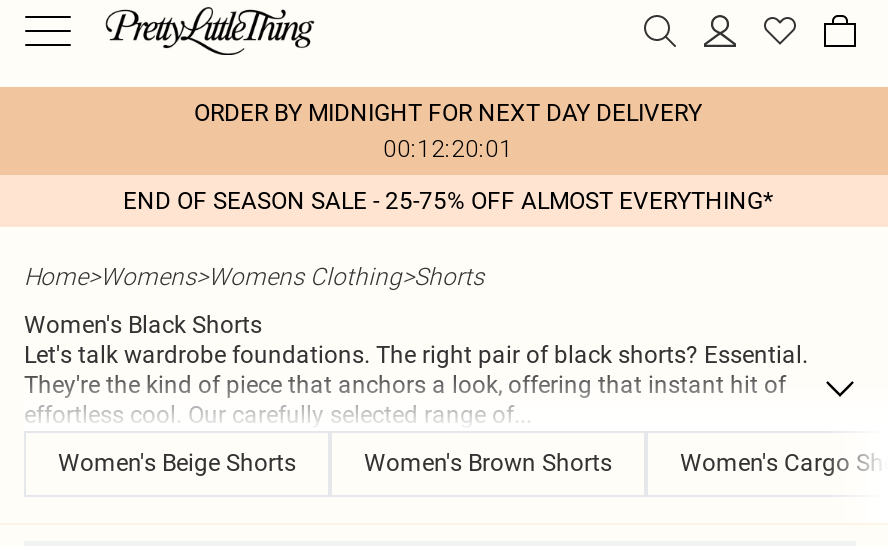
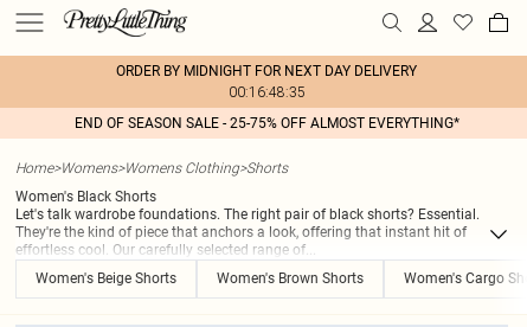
- 00:12:20:01
+ 00:16:48:35
